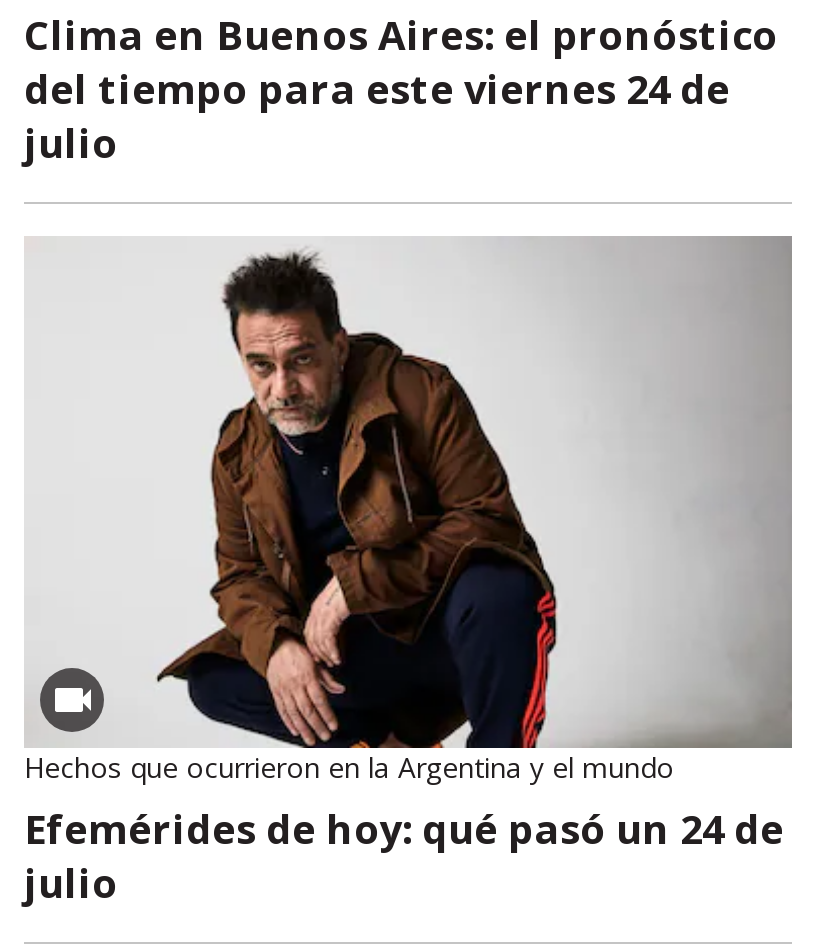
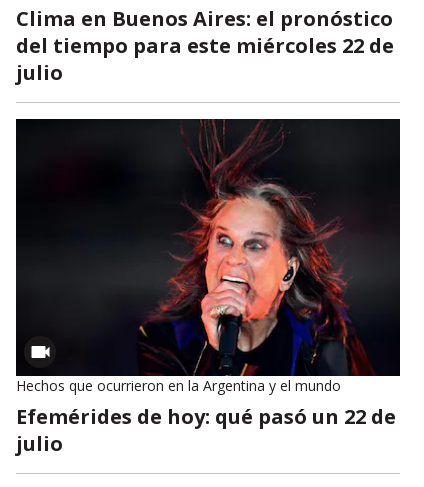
- del tiempo para este viernes 24 de
+ del tiempo para este miércoles 22 de

- [image]
- Efemérides de hoy: qué pasó un 24 de
+ [image]
+ Efemérides de hoy: qué pasó un 22 de
